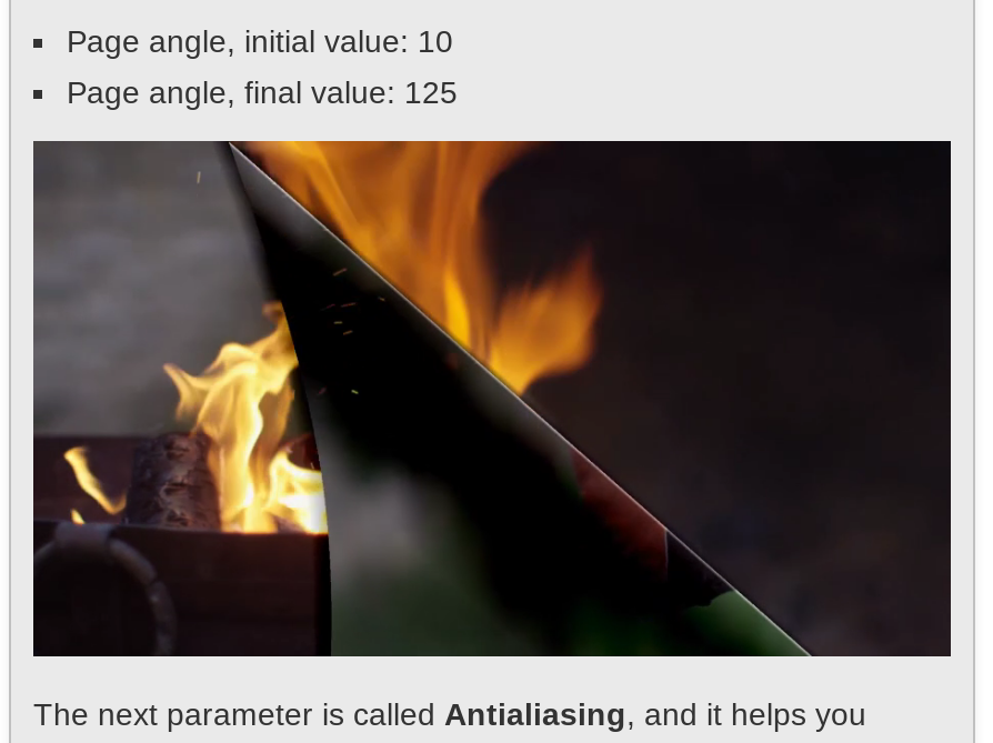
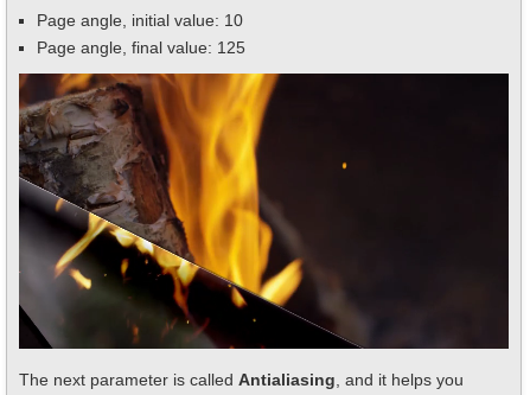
- [image]
+ [image]
